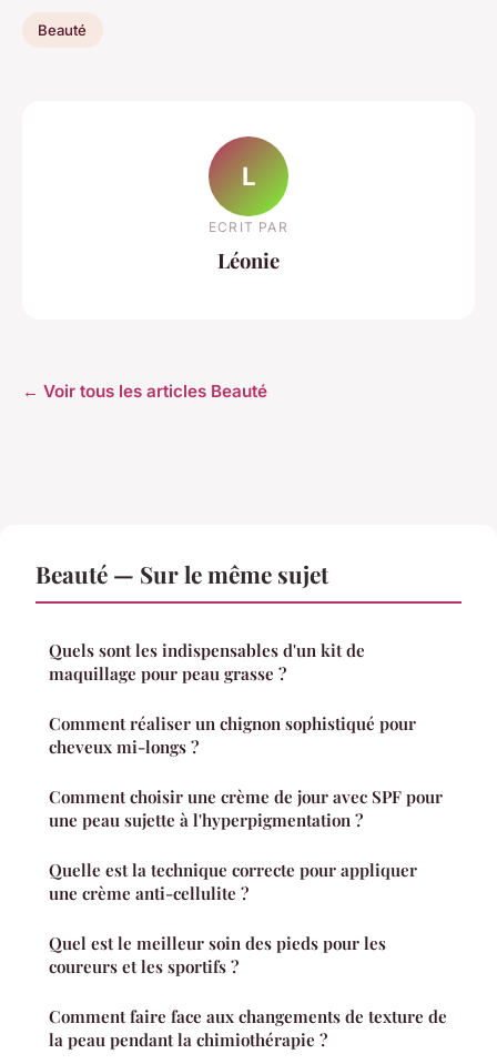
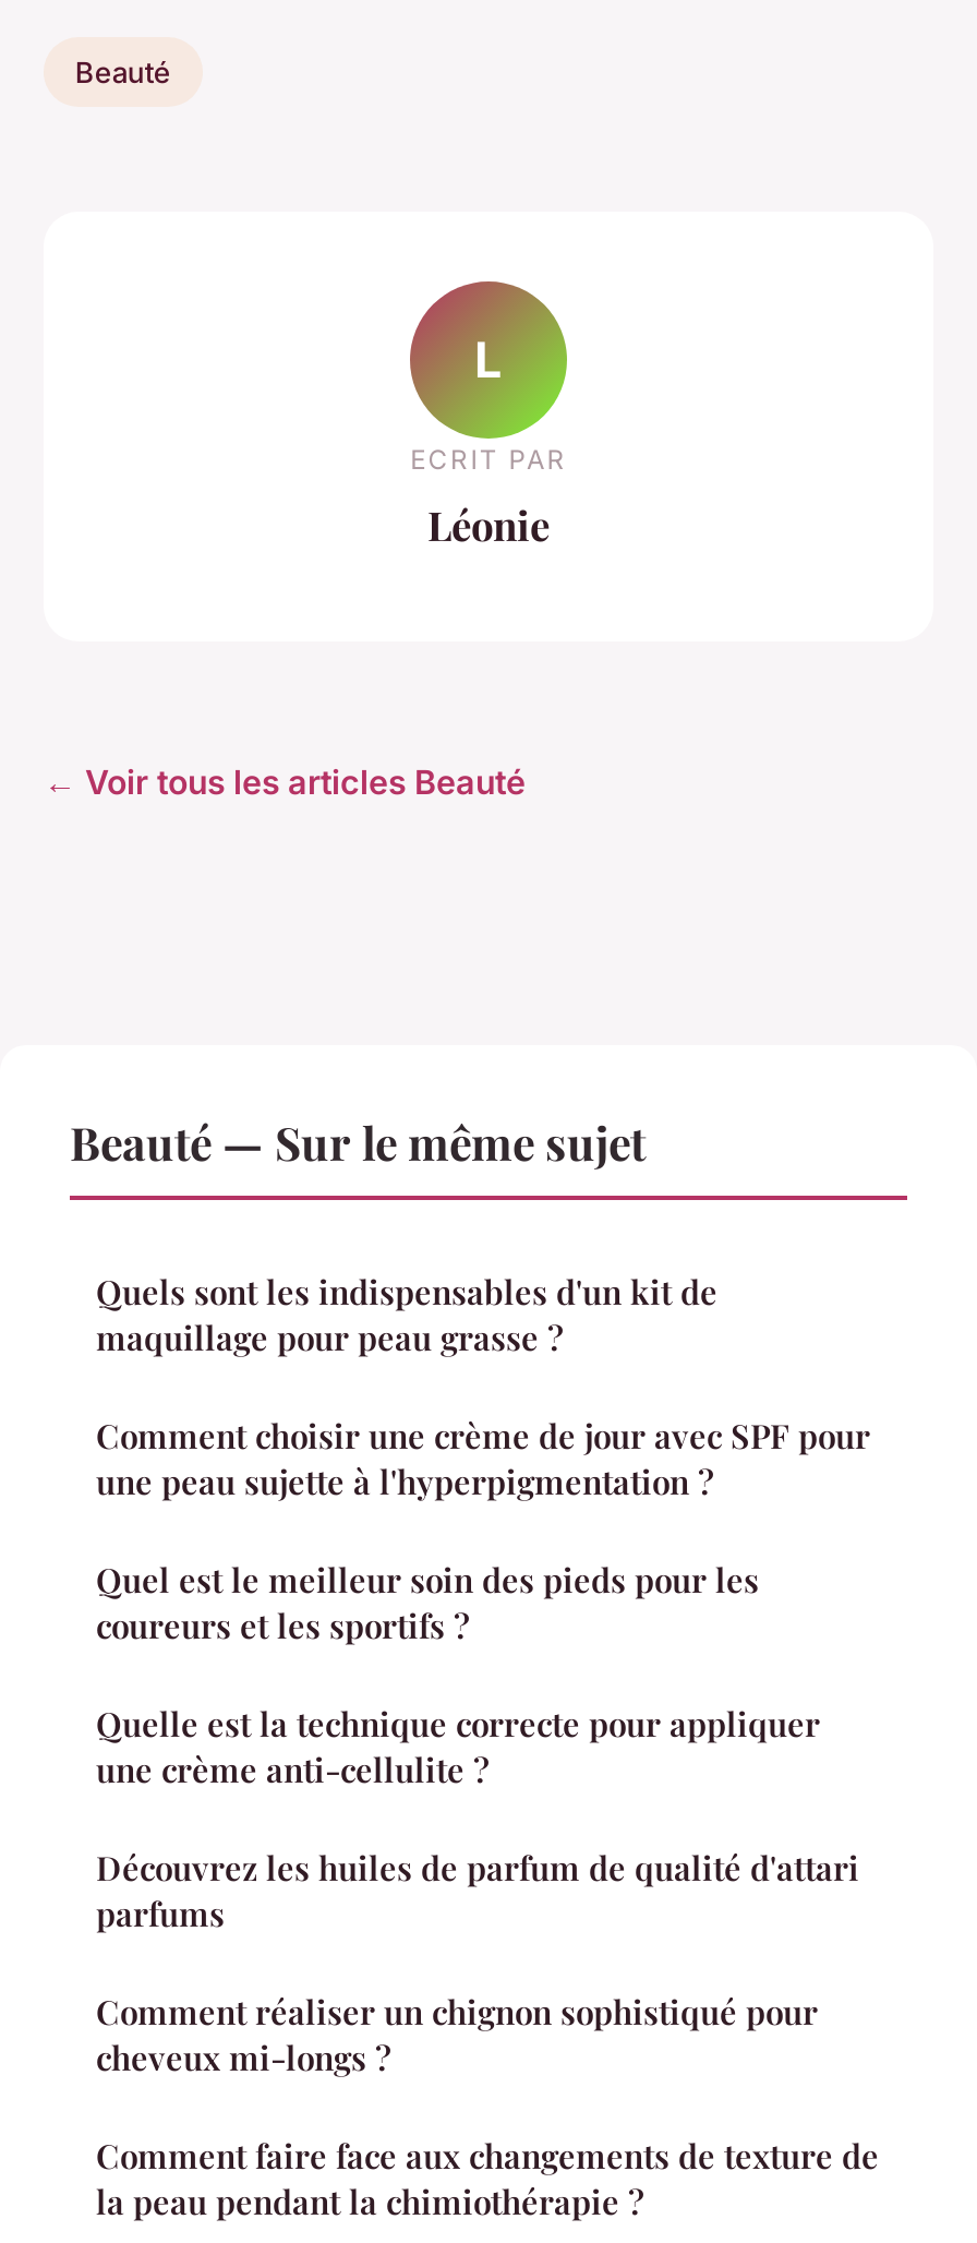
+ Découvrez les huiles de parfum de qualité d'attari
+ parfums

moved down: Comment réaliser un chignon sophistiqué pour | cheveux mi-longs ?

moved up: Comment choisir une crème de jour avec SPF pour | une peau sujette à l'hyperpigmentation ? | Quelle est la technique correcte pour appliquer | une crème anti-cellulite ? | Quel est le meilleur soin des pieds pour les | coureurs et les sportifs ?
